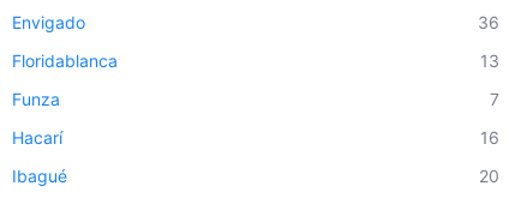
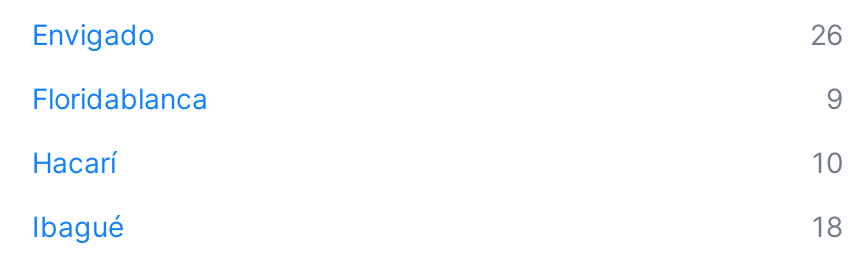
- 36
+ 26

- 13
- Funza
- 7
+ 9

- 16
+ 10

- 20
+ 18
